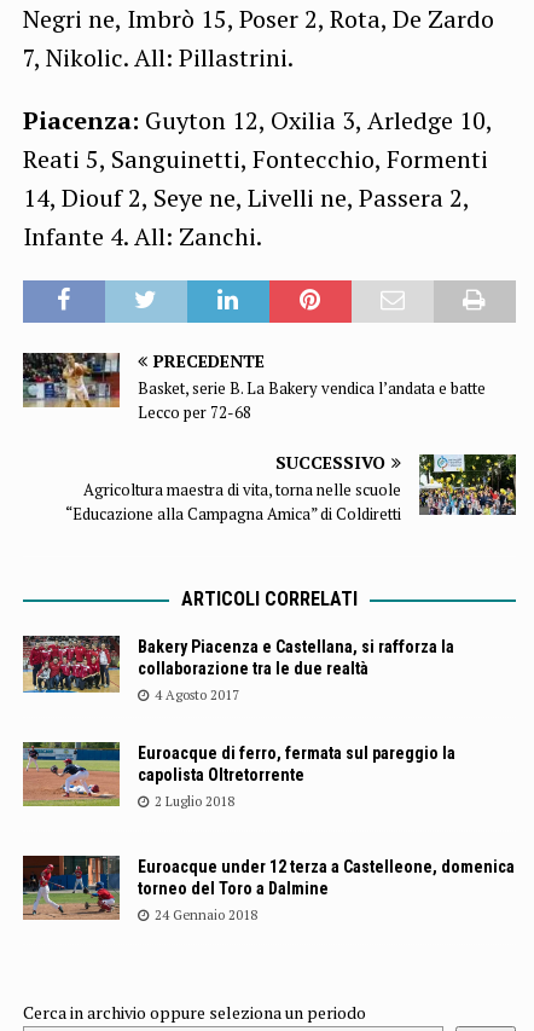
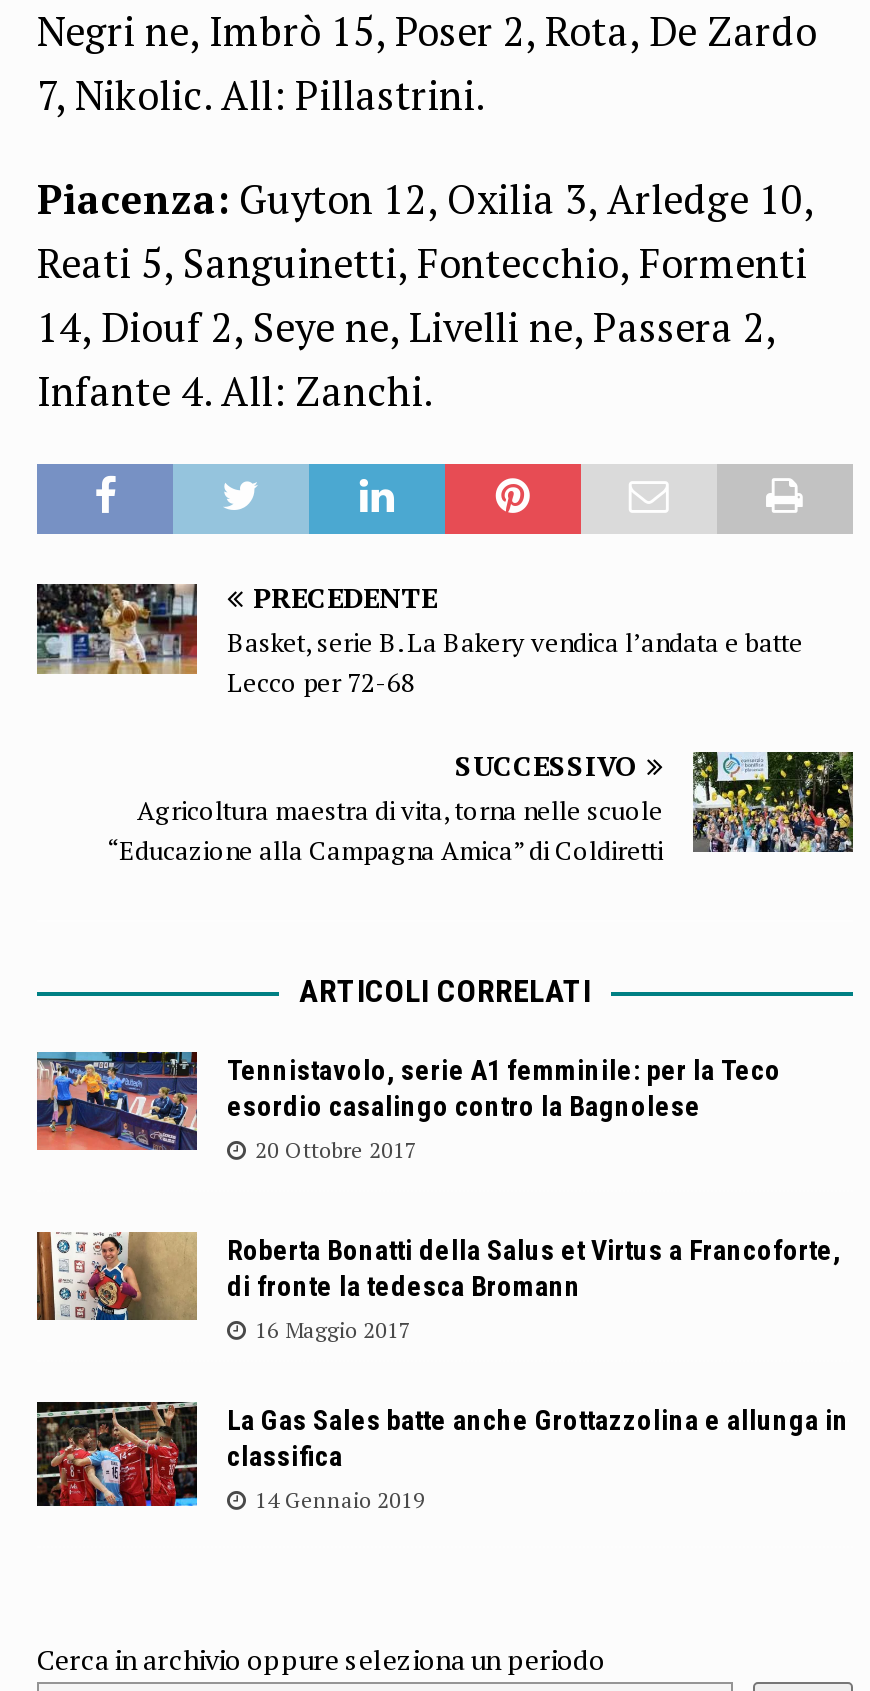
- [image]
- Bakery Piacenza e Castellana, si rafforza la
- collaborazione tra le due realtà
- 4 Agosto 2017
+ [image]
+ Tennistavolo, serie A1 femminile: per la Teco
+ esordio casalingo contro la Bagnolese
+ 20 Ottobre 2017

- [image]
- Euroacque di ferro, fermata sul pareggio la
- capolista Oltretorrente
- 2 Luglio 2018
+ [image]
+ Roberta Bonatti della Salus et Virtus a Francoforte,
+ di fronte la tedesca Bromann
+ 16 Maggio 2017

- [image]
- Euroacque under 12 terza a Castelleone, domenica
- torneo del Toro a Dalmine
- 24 Gennaio 2018
+ [image]
+ La Gas Sales batte anche Grottazzolina e allunga in
+ classifica
+ 14 Gennaio 2019
